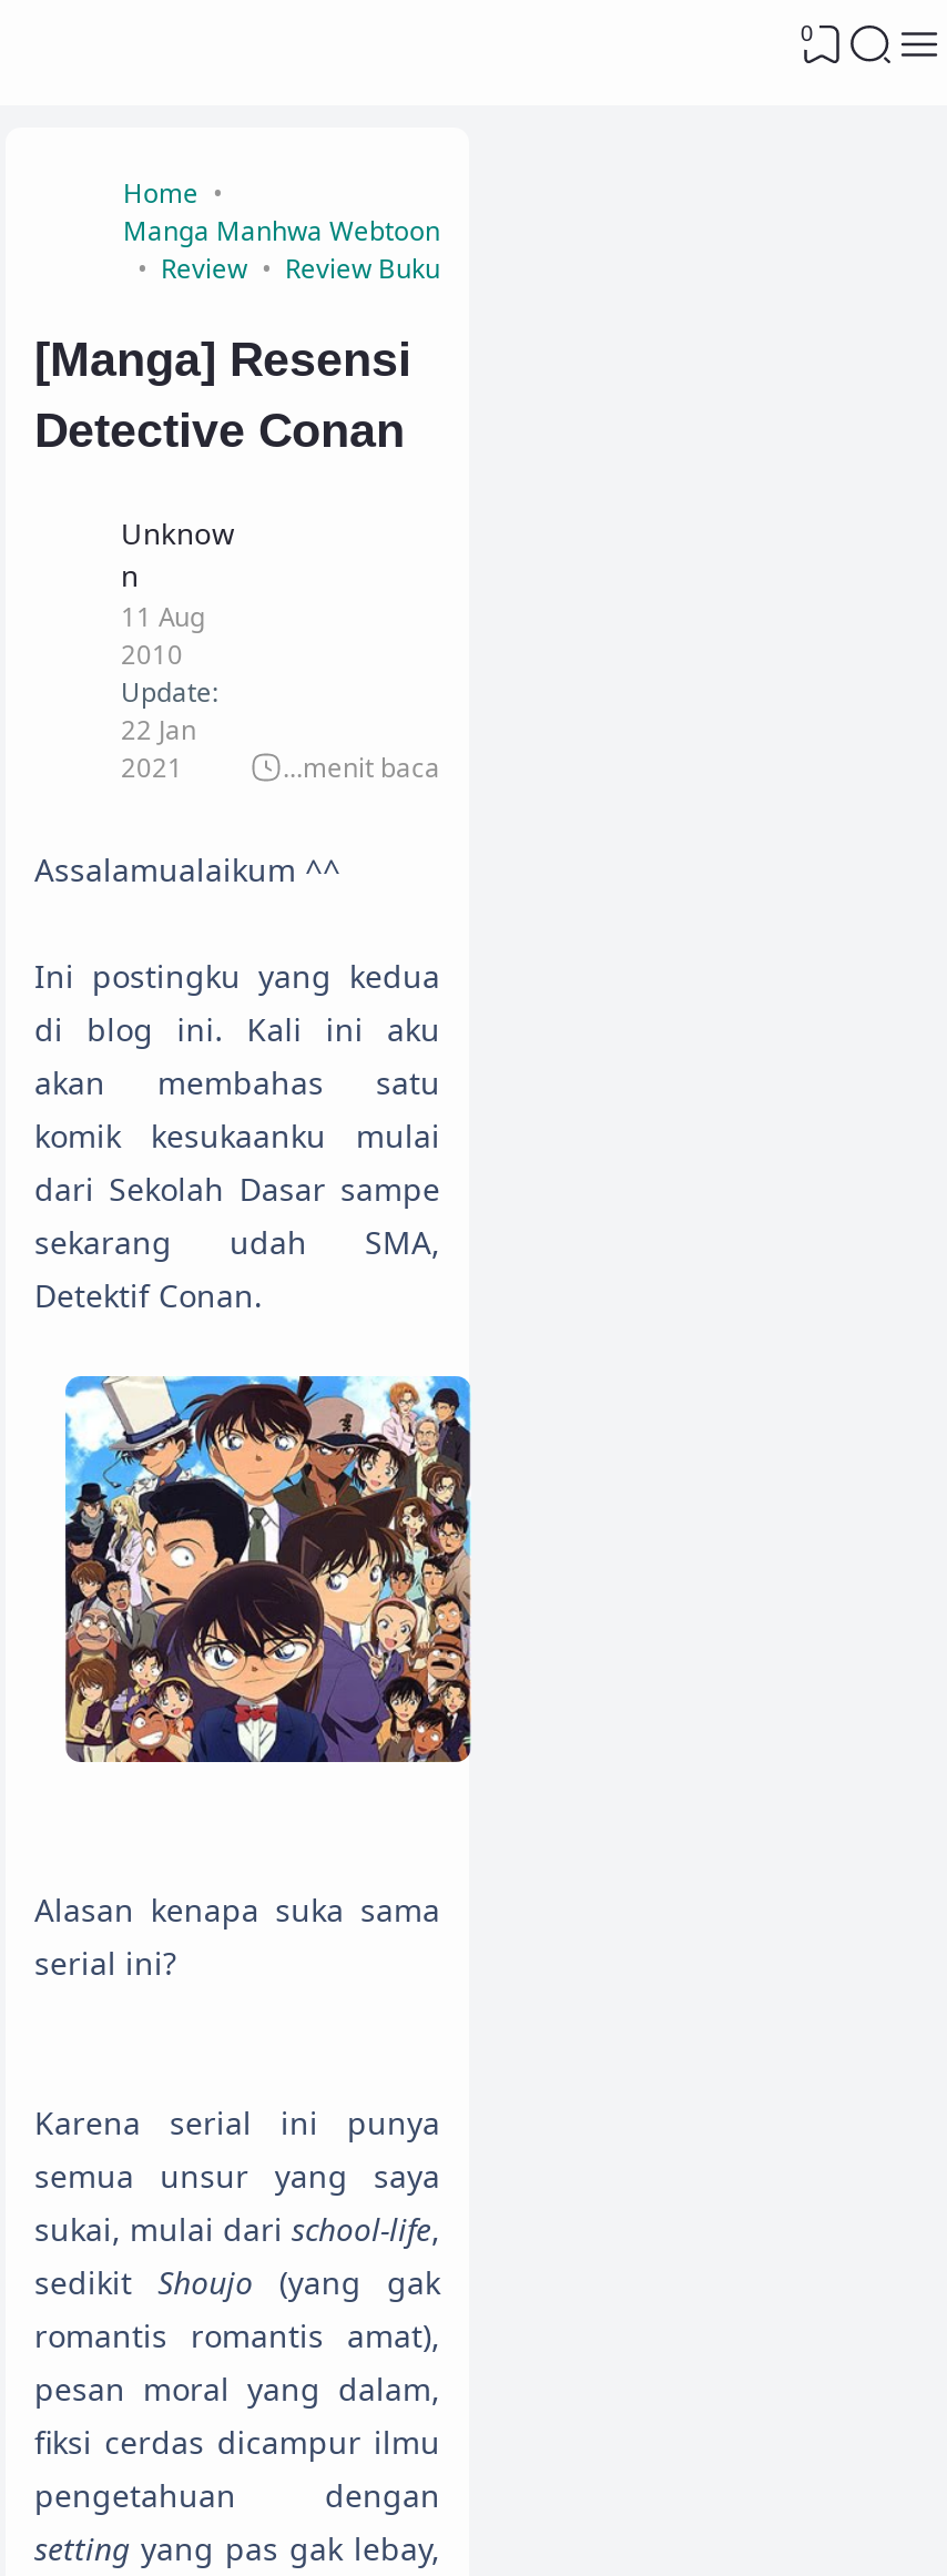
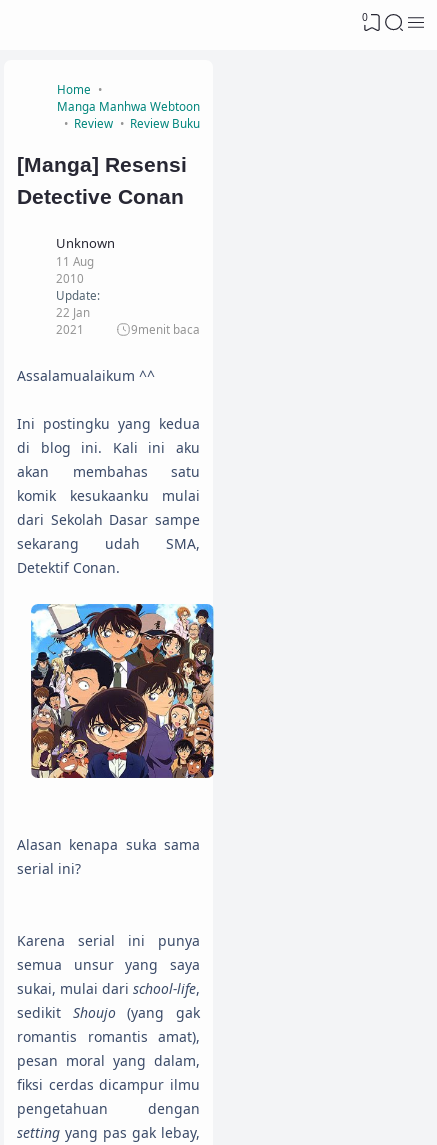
- ...menit baca
+ 9menit baca
